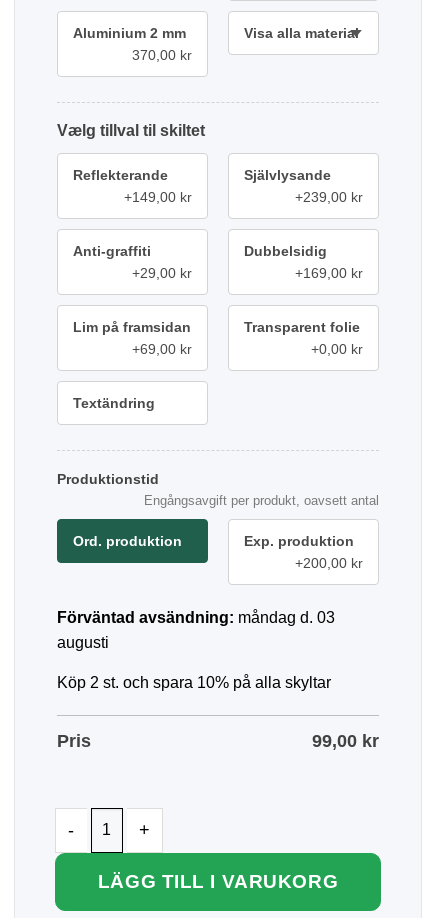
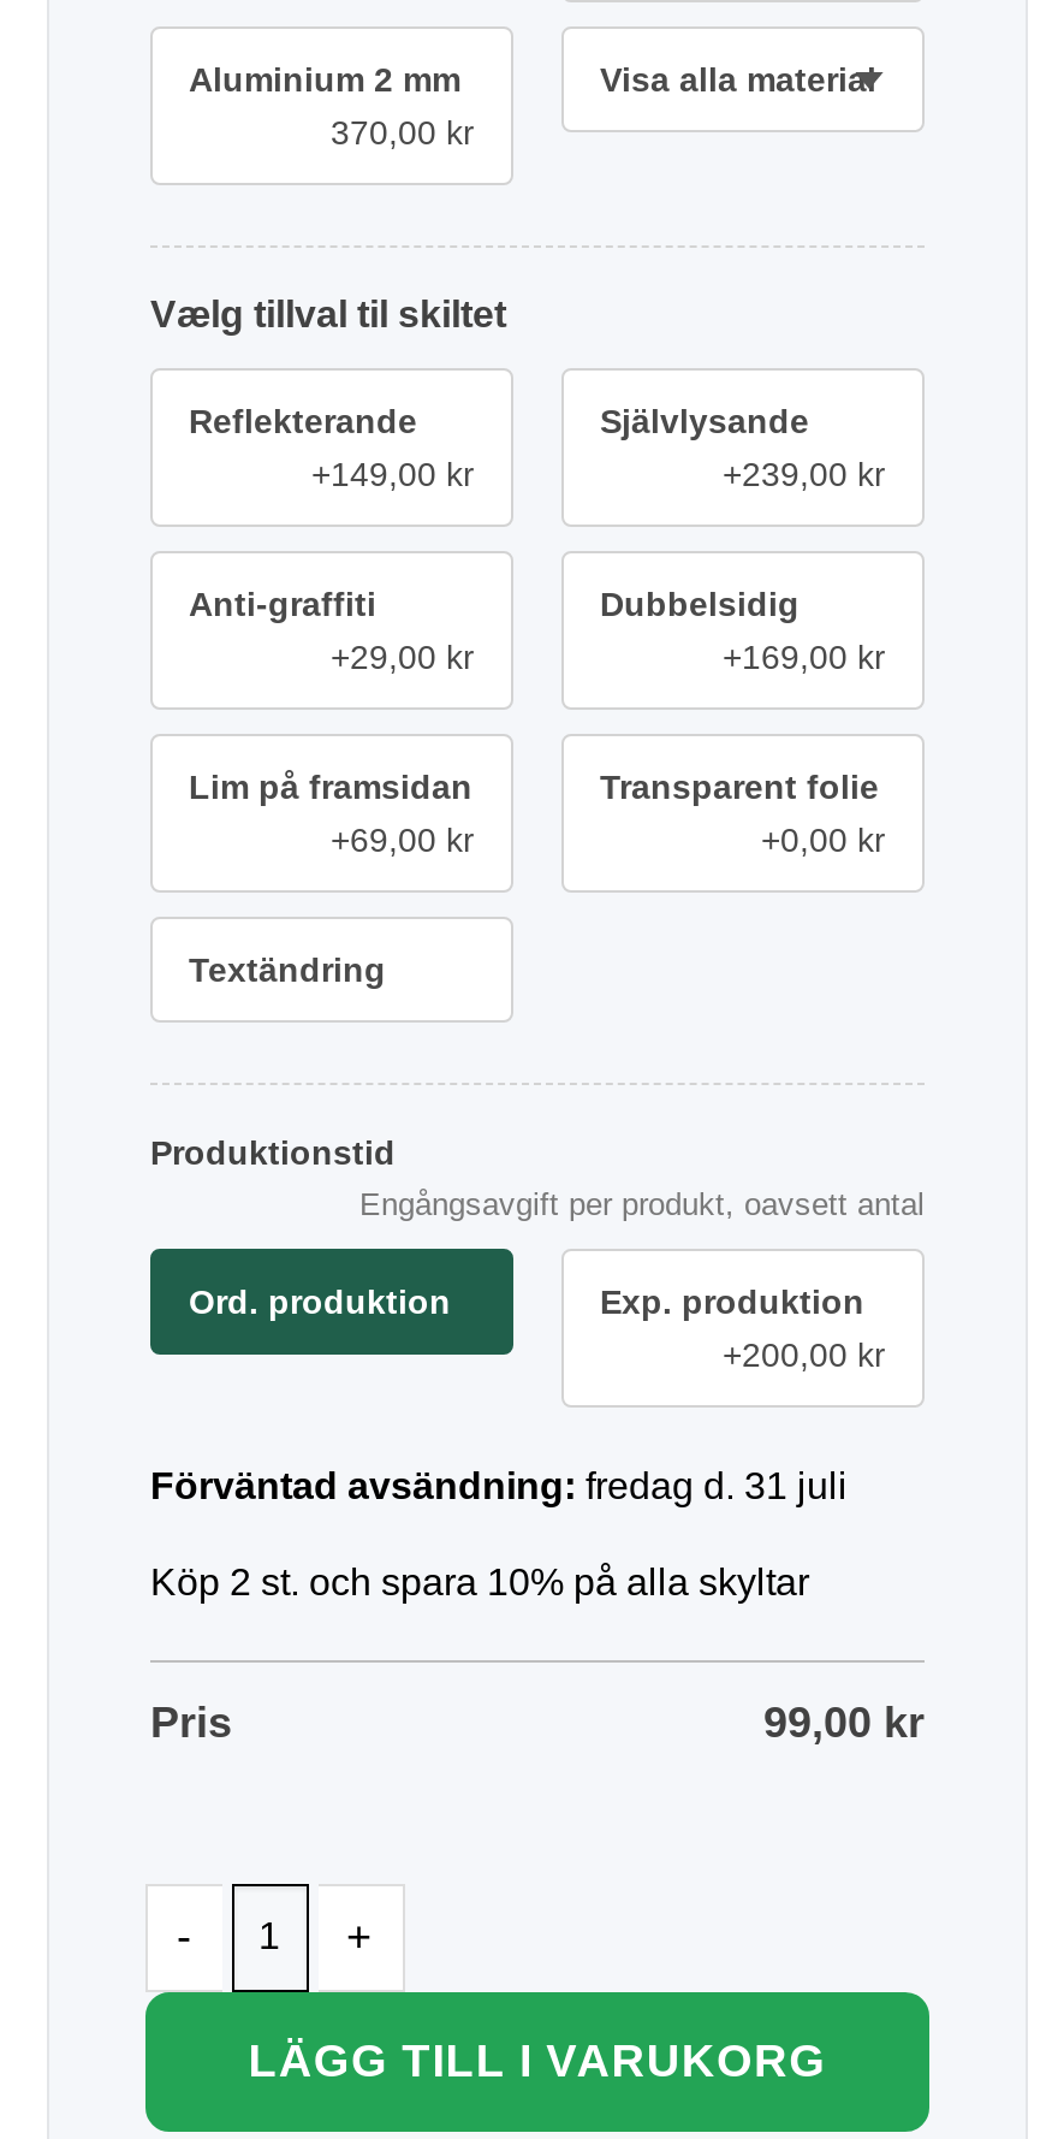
- Förväntad avsändning: måndag d. 03
- augusti
+ Förväntad avsändning: fredag d. 31 juli
